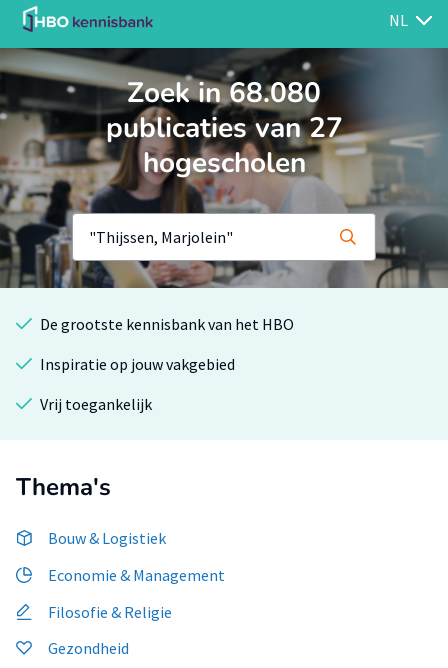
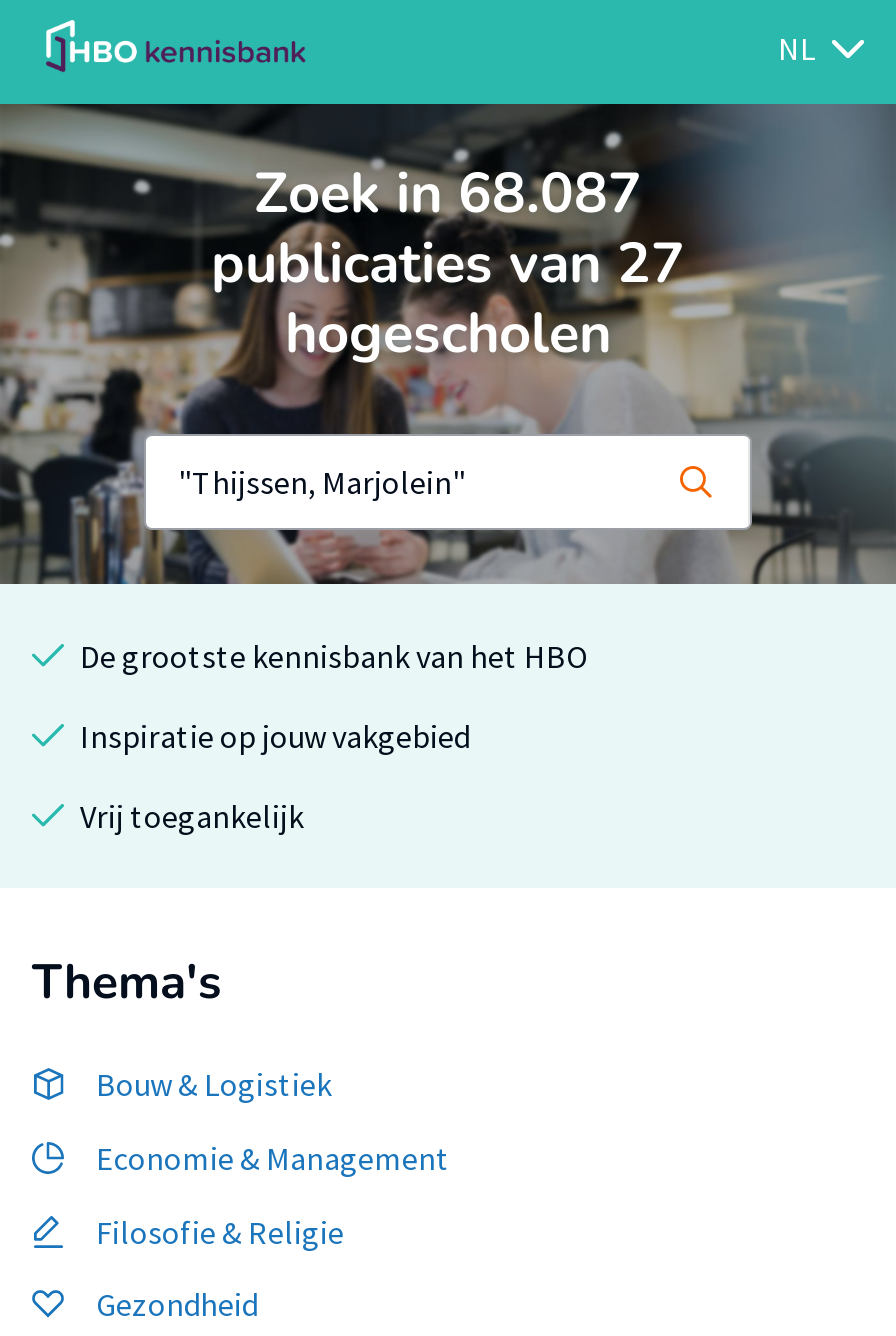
- Zoek in 68.080
+ Zoek in 68.087
